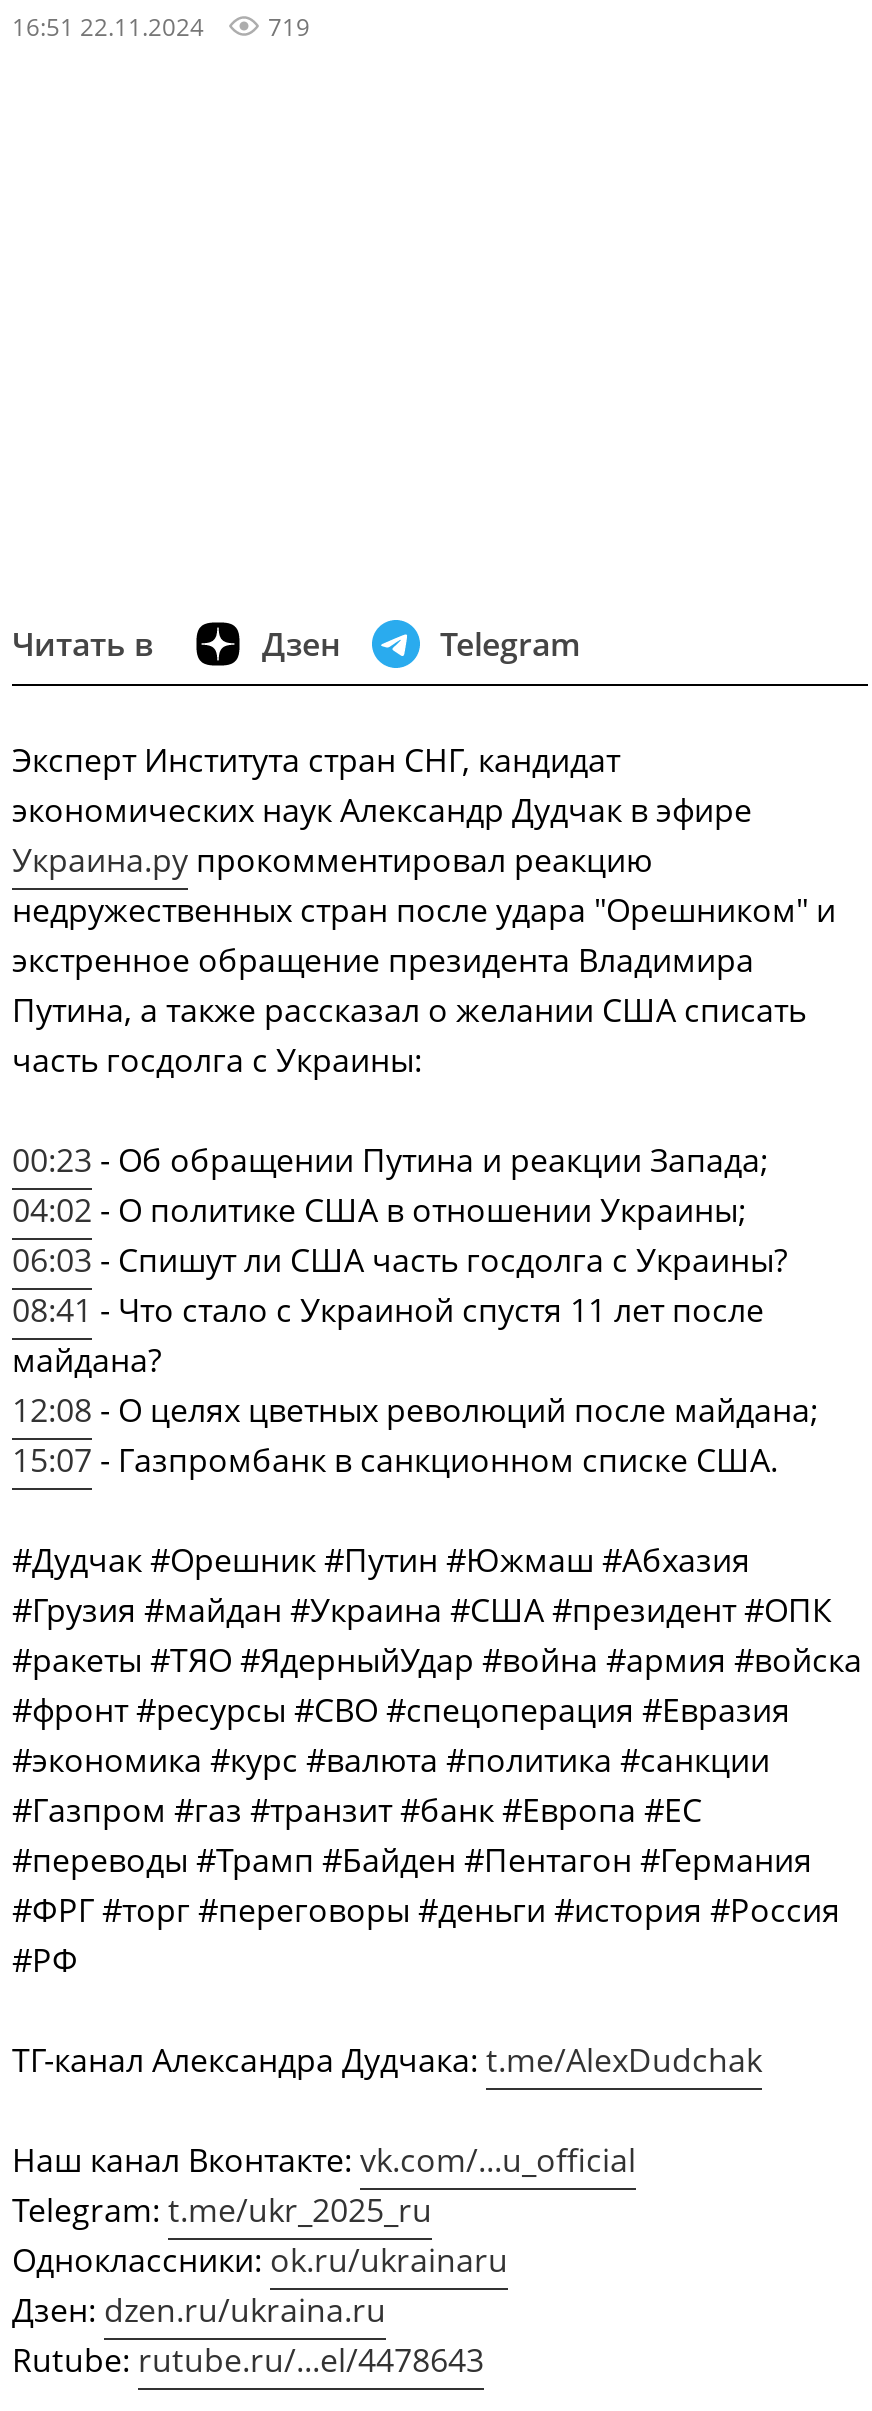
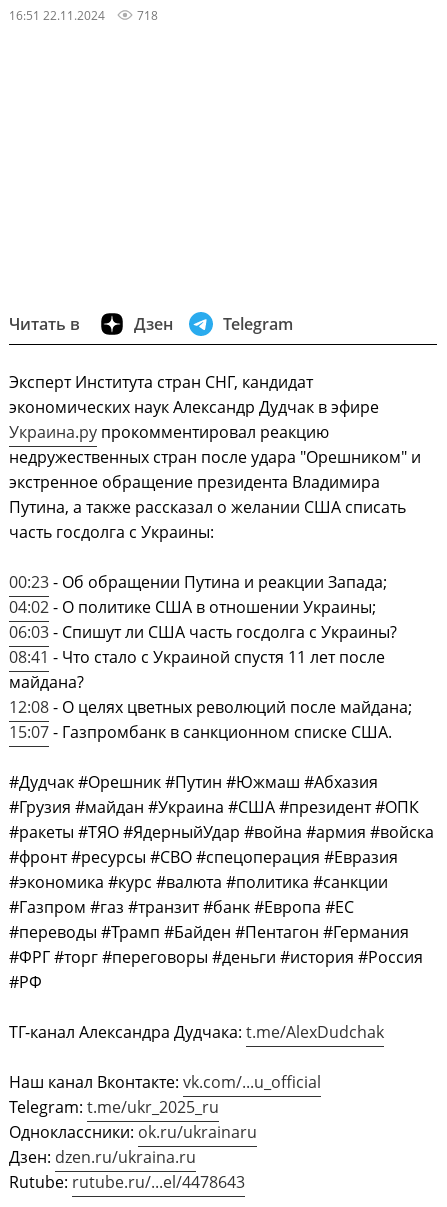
- 16:51 22.11.2024 719
+ 16:51 22.11.2024 718
